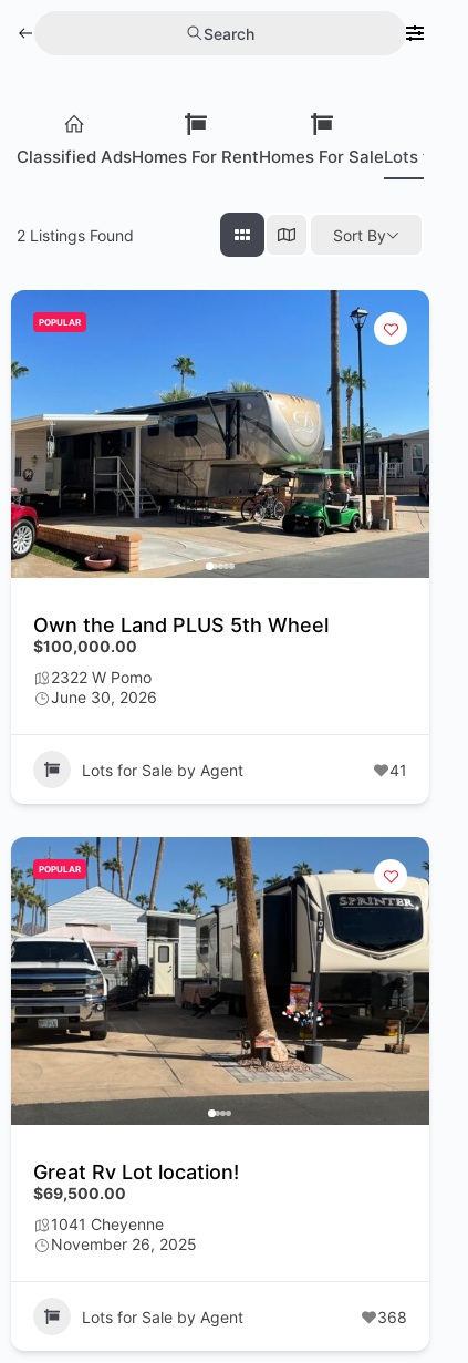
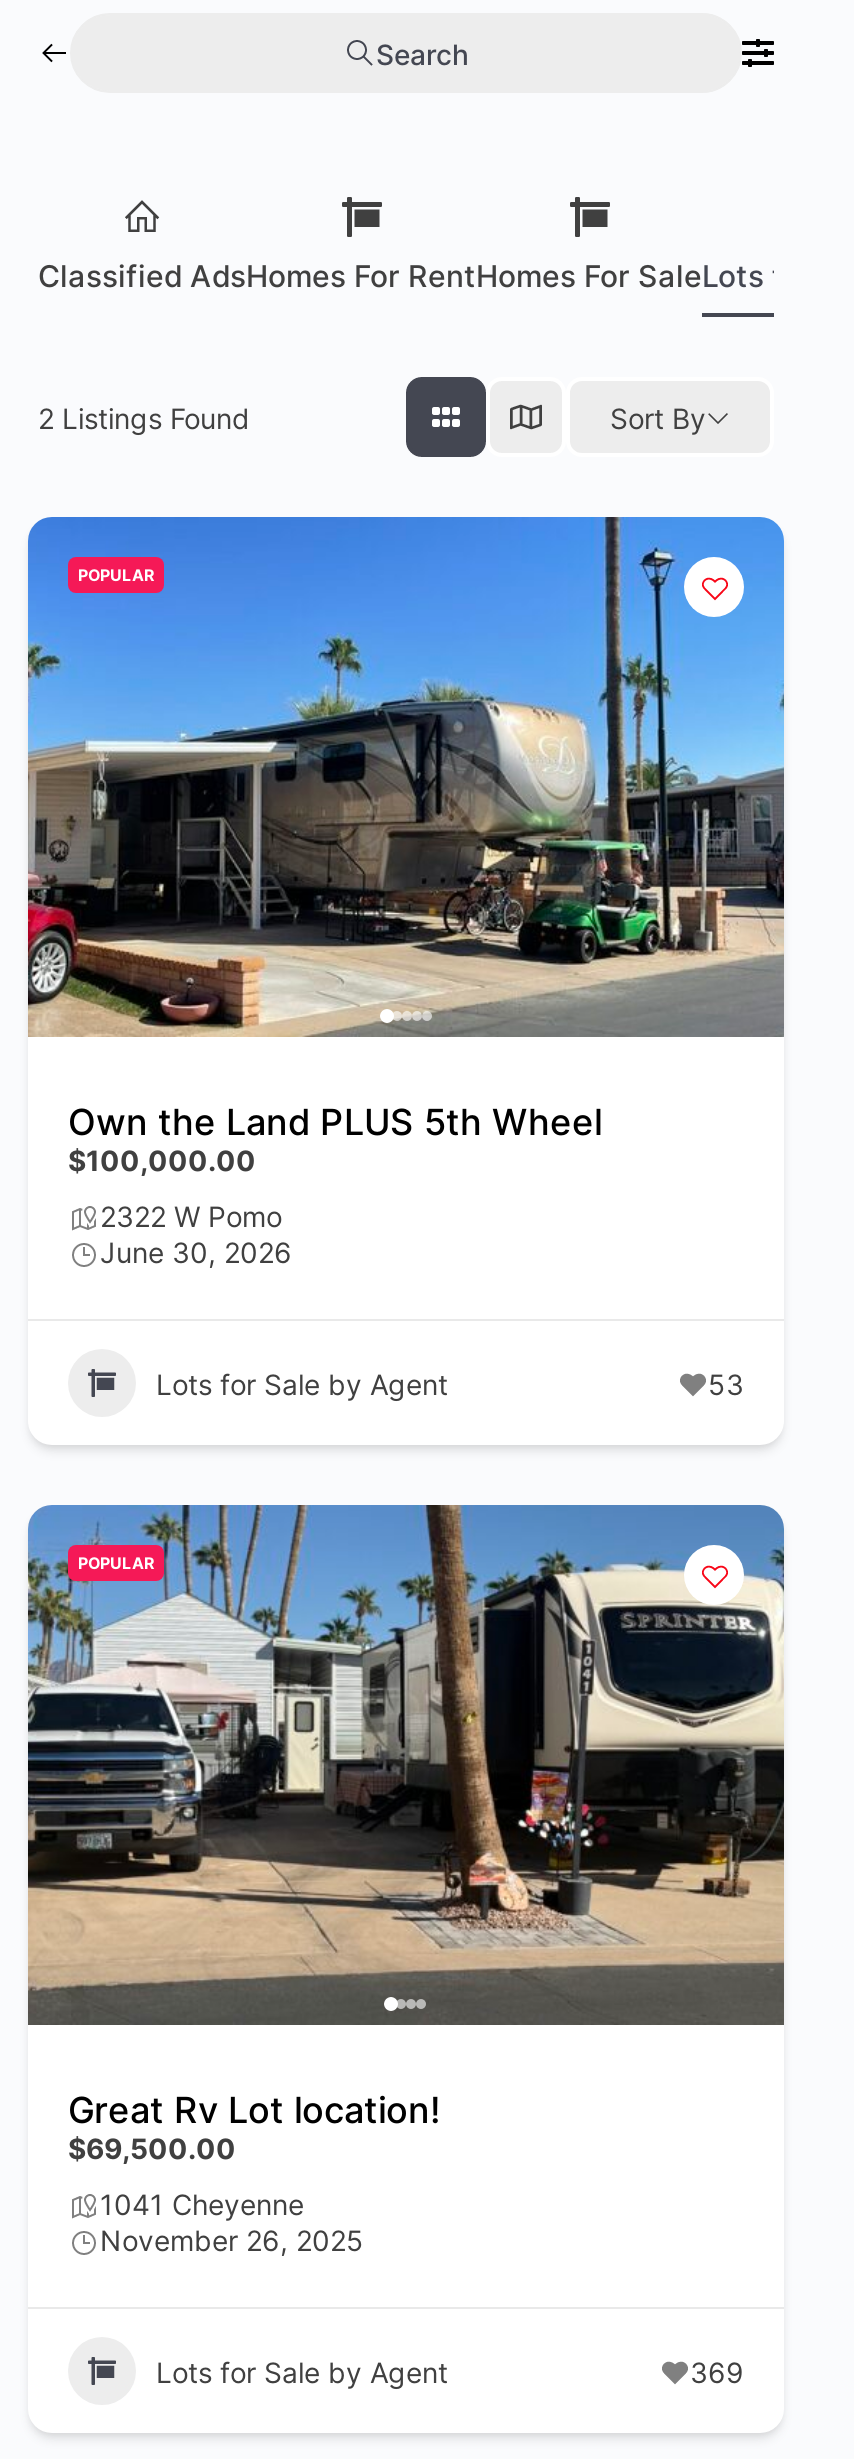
- 41
+ 53

- 368
+ 369
